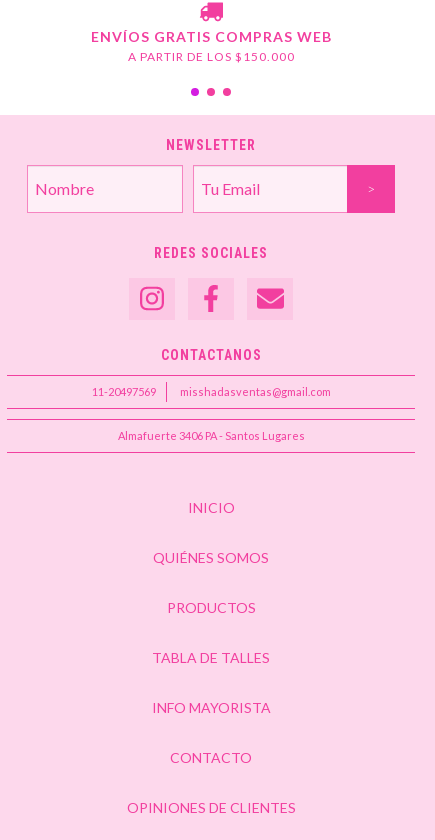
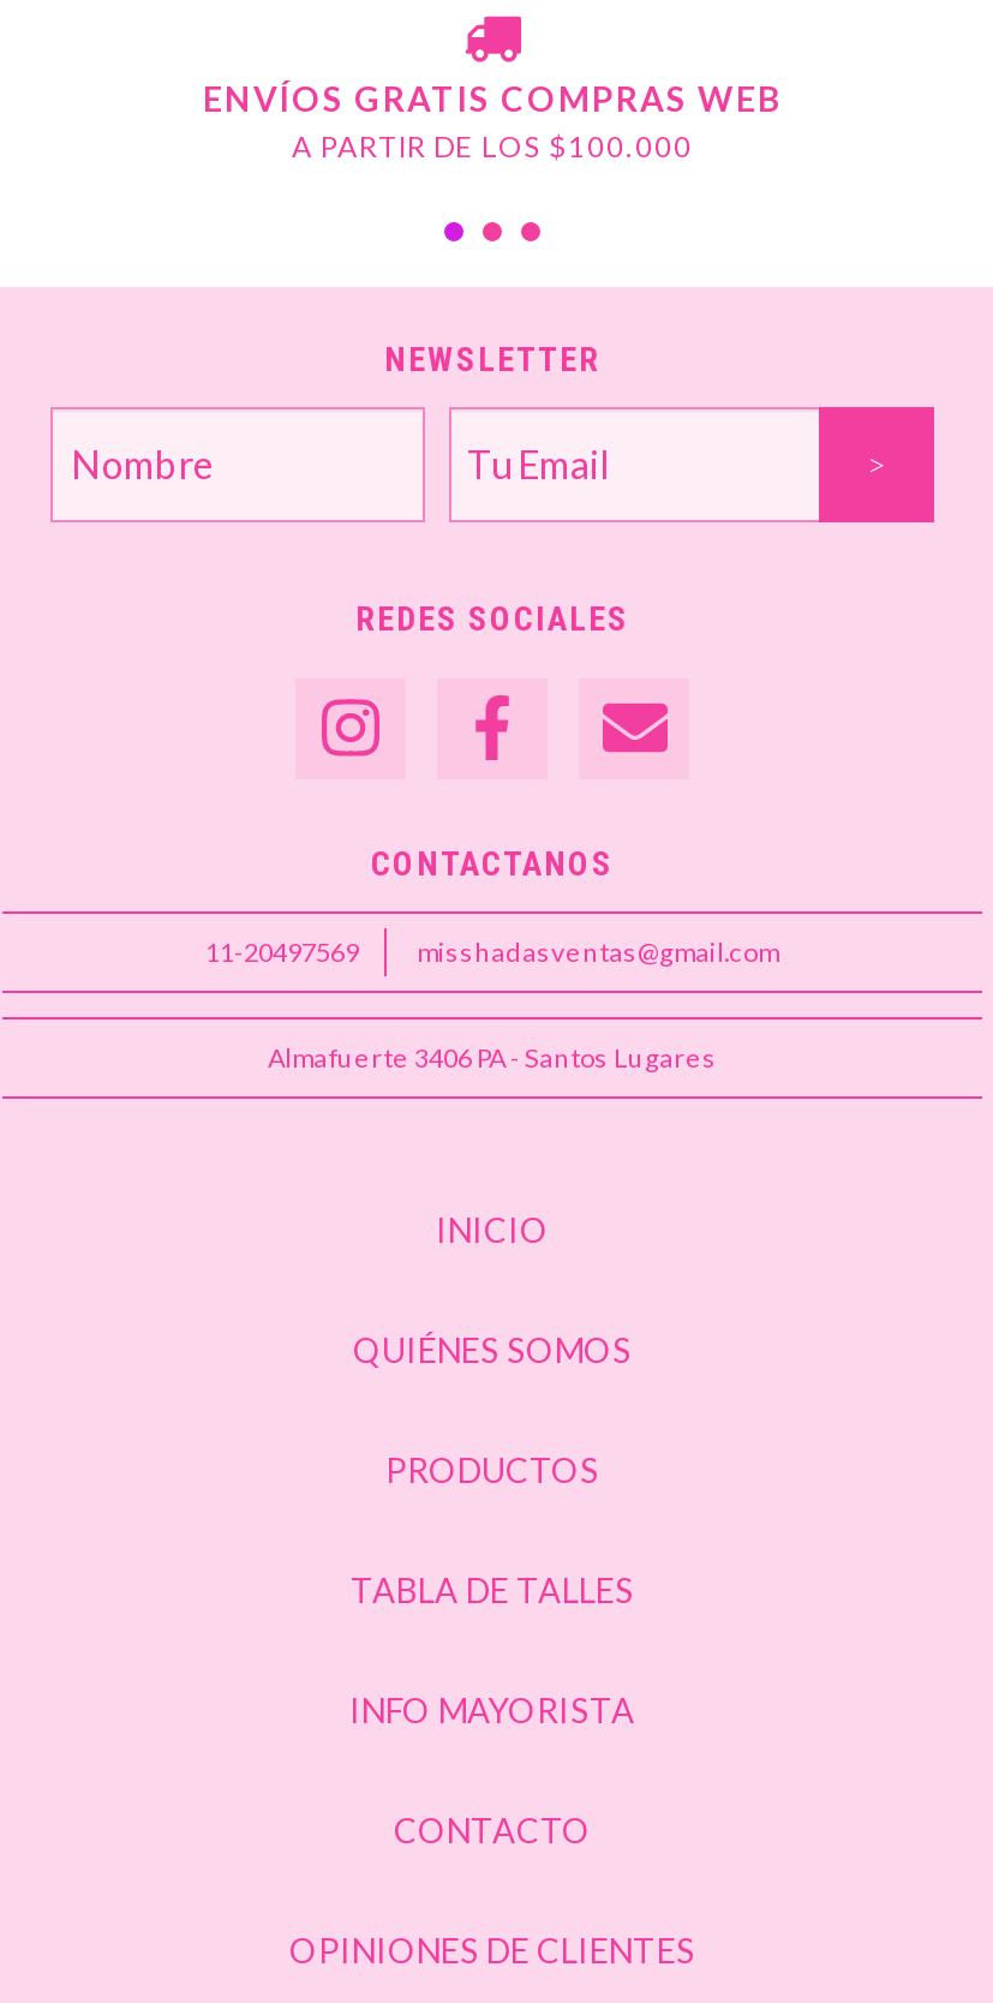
- A PARTIR DE LOS $150.000
+ A PARTIR DE LOS $100.000
